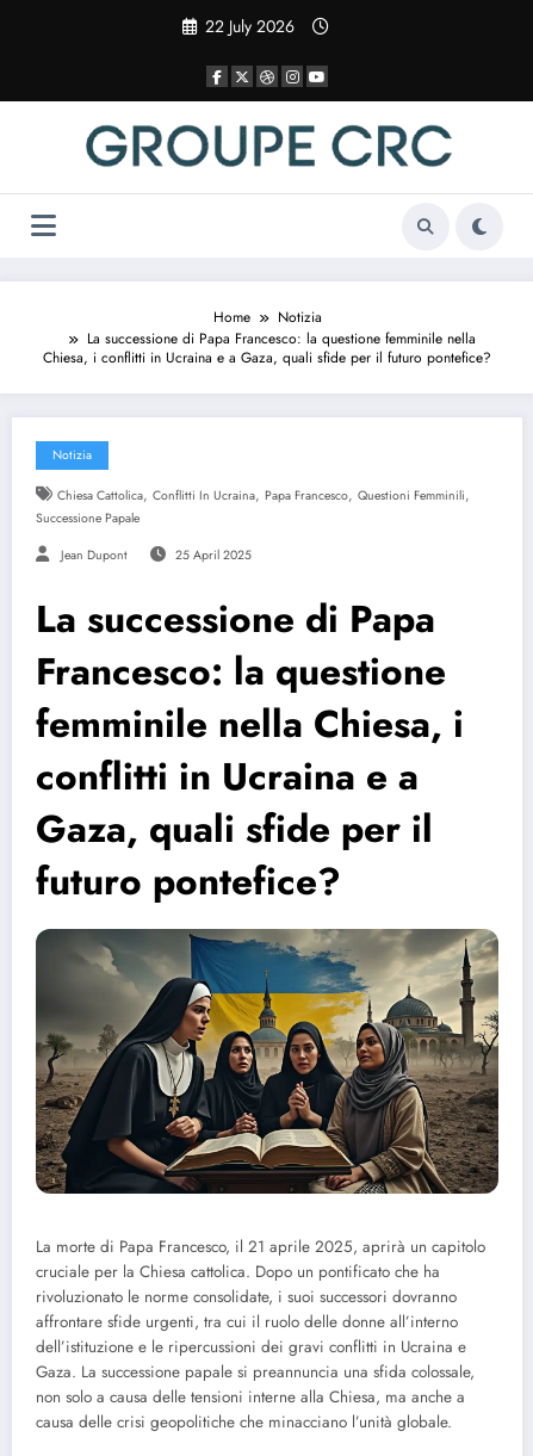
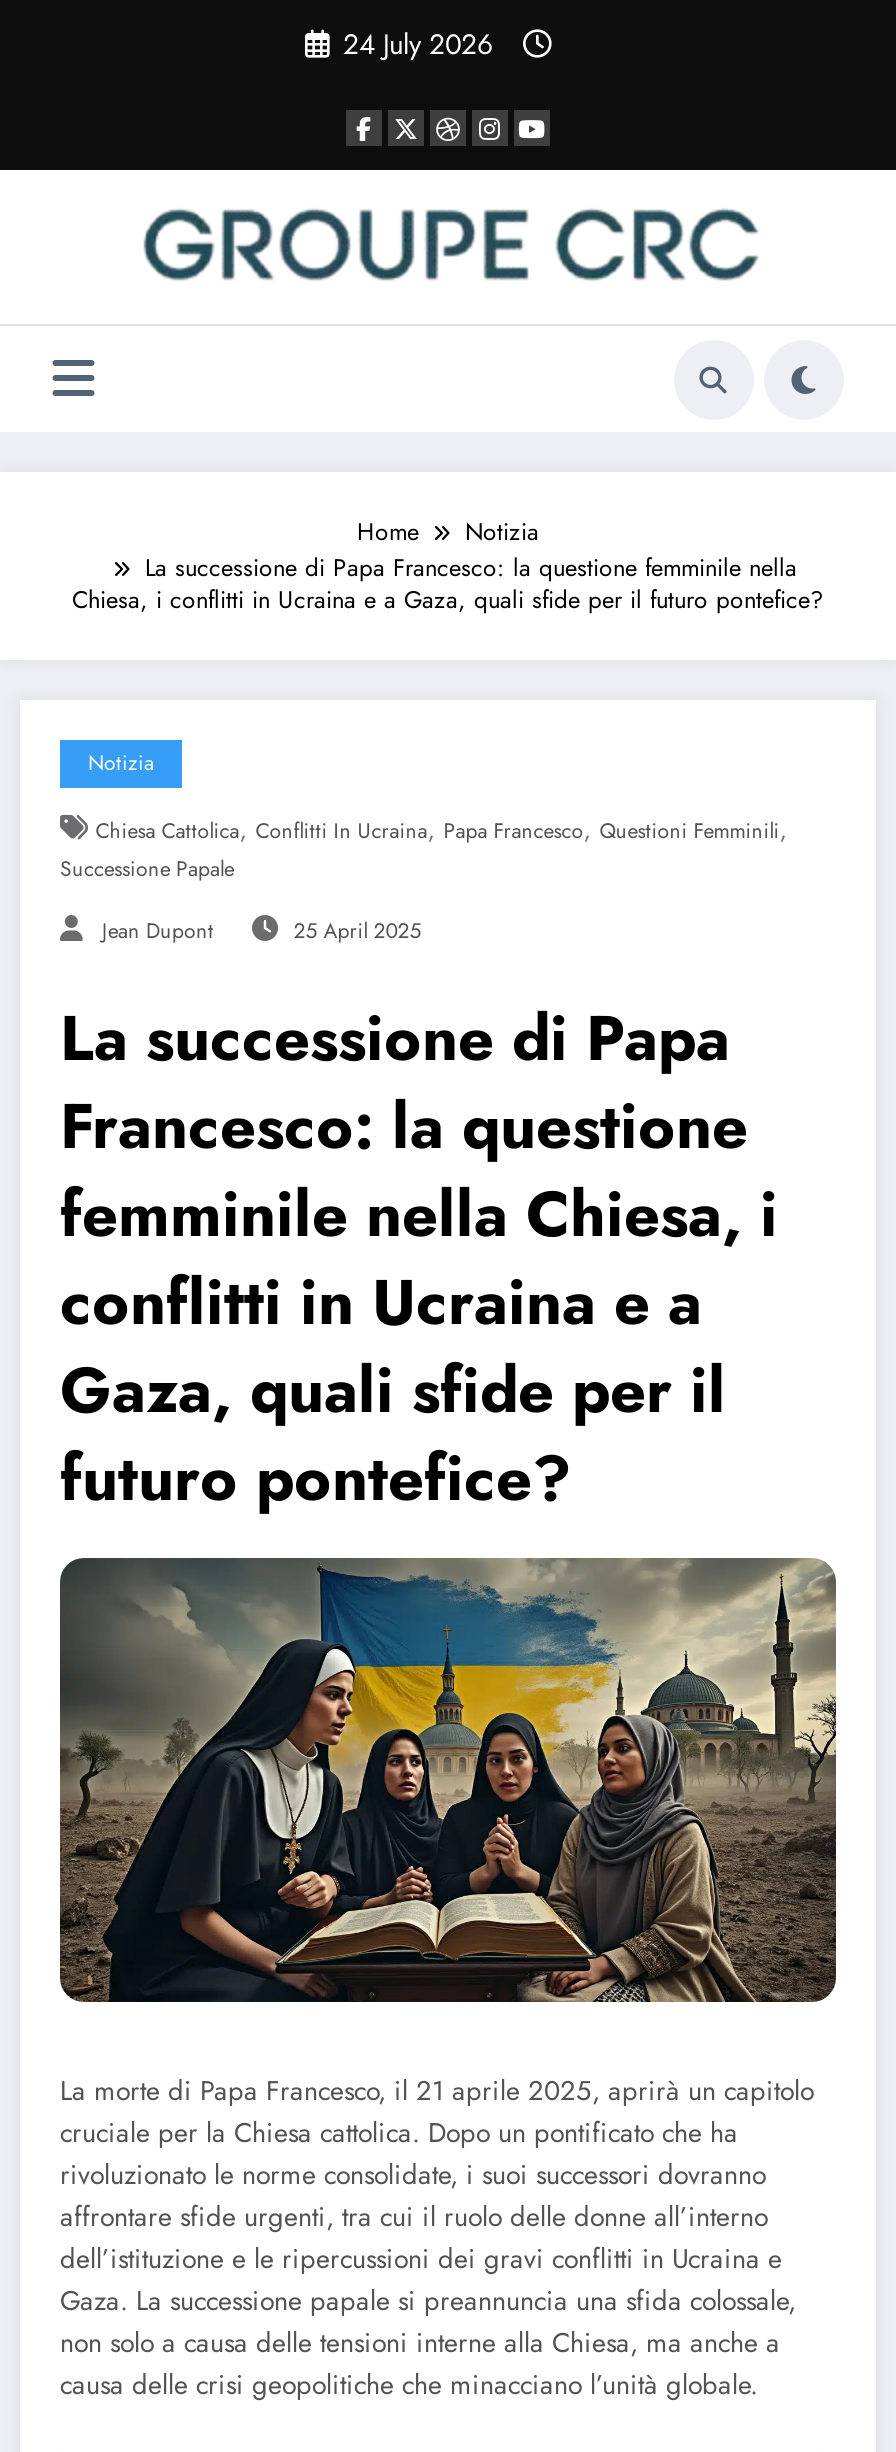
- 22 July 2026
+ 24 July 2026
